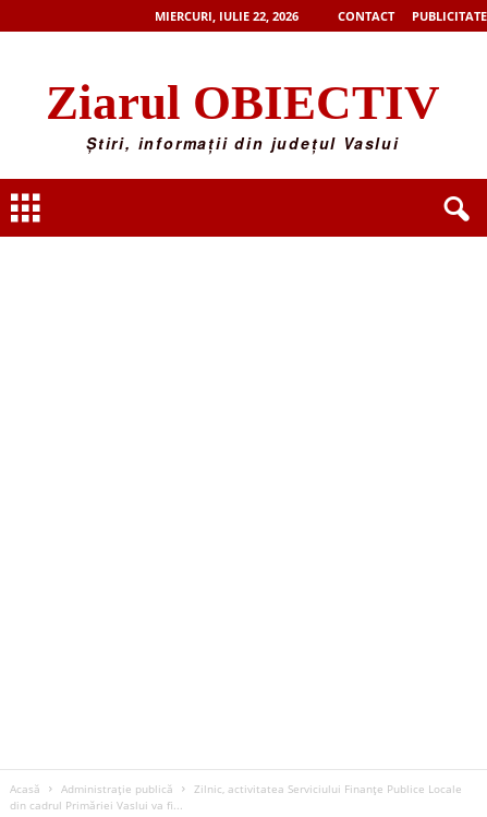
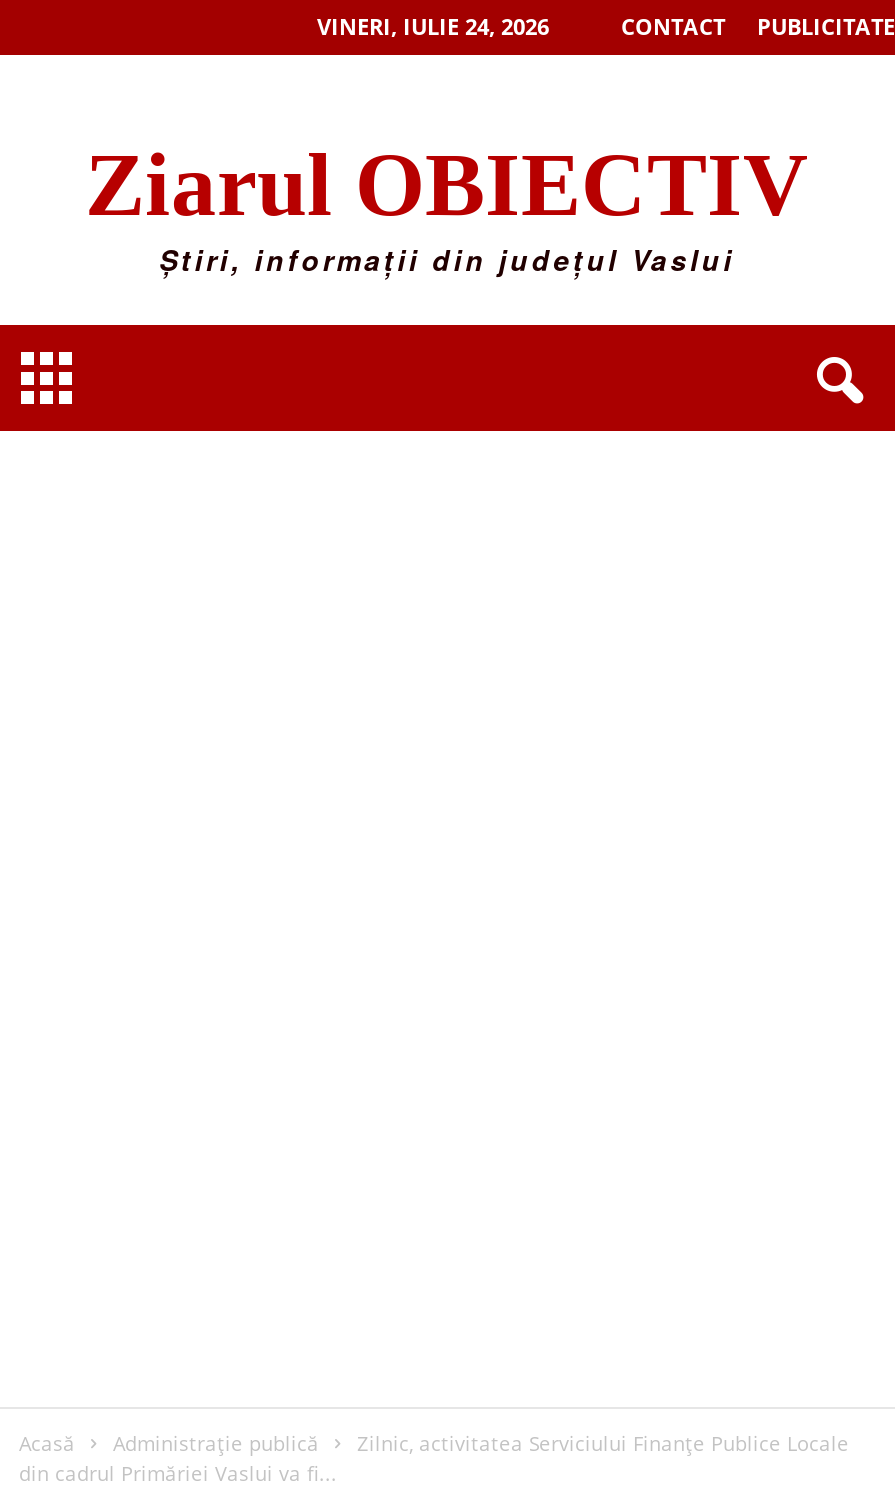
- MIERCURI, IULIE 22, 2026
+ VINERI, IULIE 24, 2026
